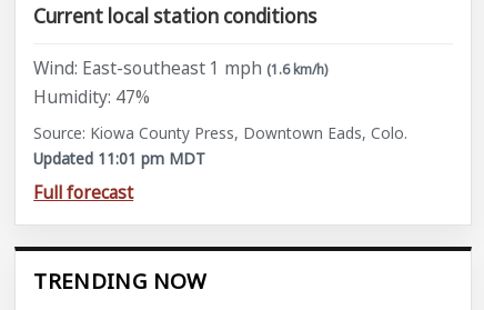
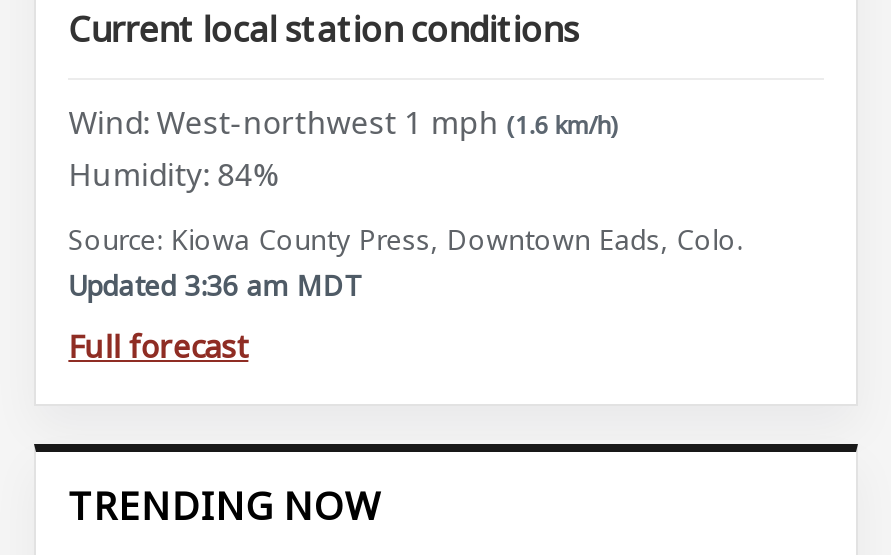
- Wind: East-southeast 1 mph (1.6 km/h)
+ Wind: West-northwest 1 mph (1.6 km/h)

- Humidity: 47%
+ Humidity: 84%

- Updated 11:01 pm MDT
+ Updated 3:36 am MDT
